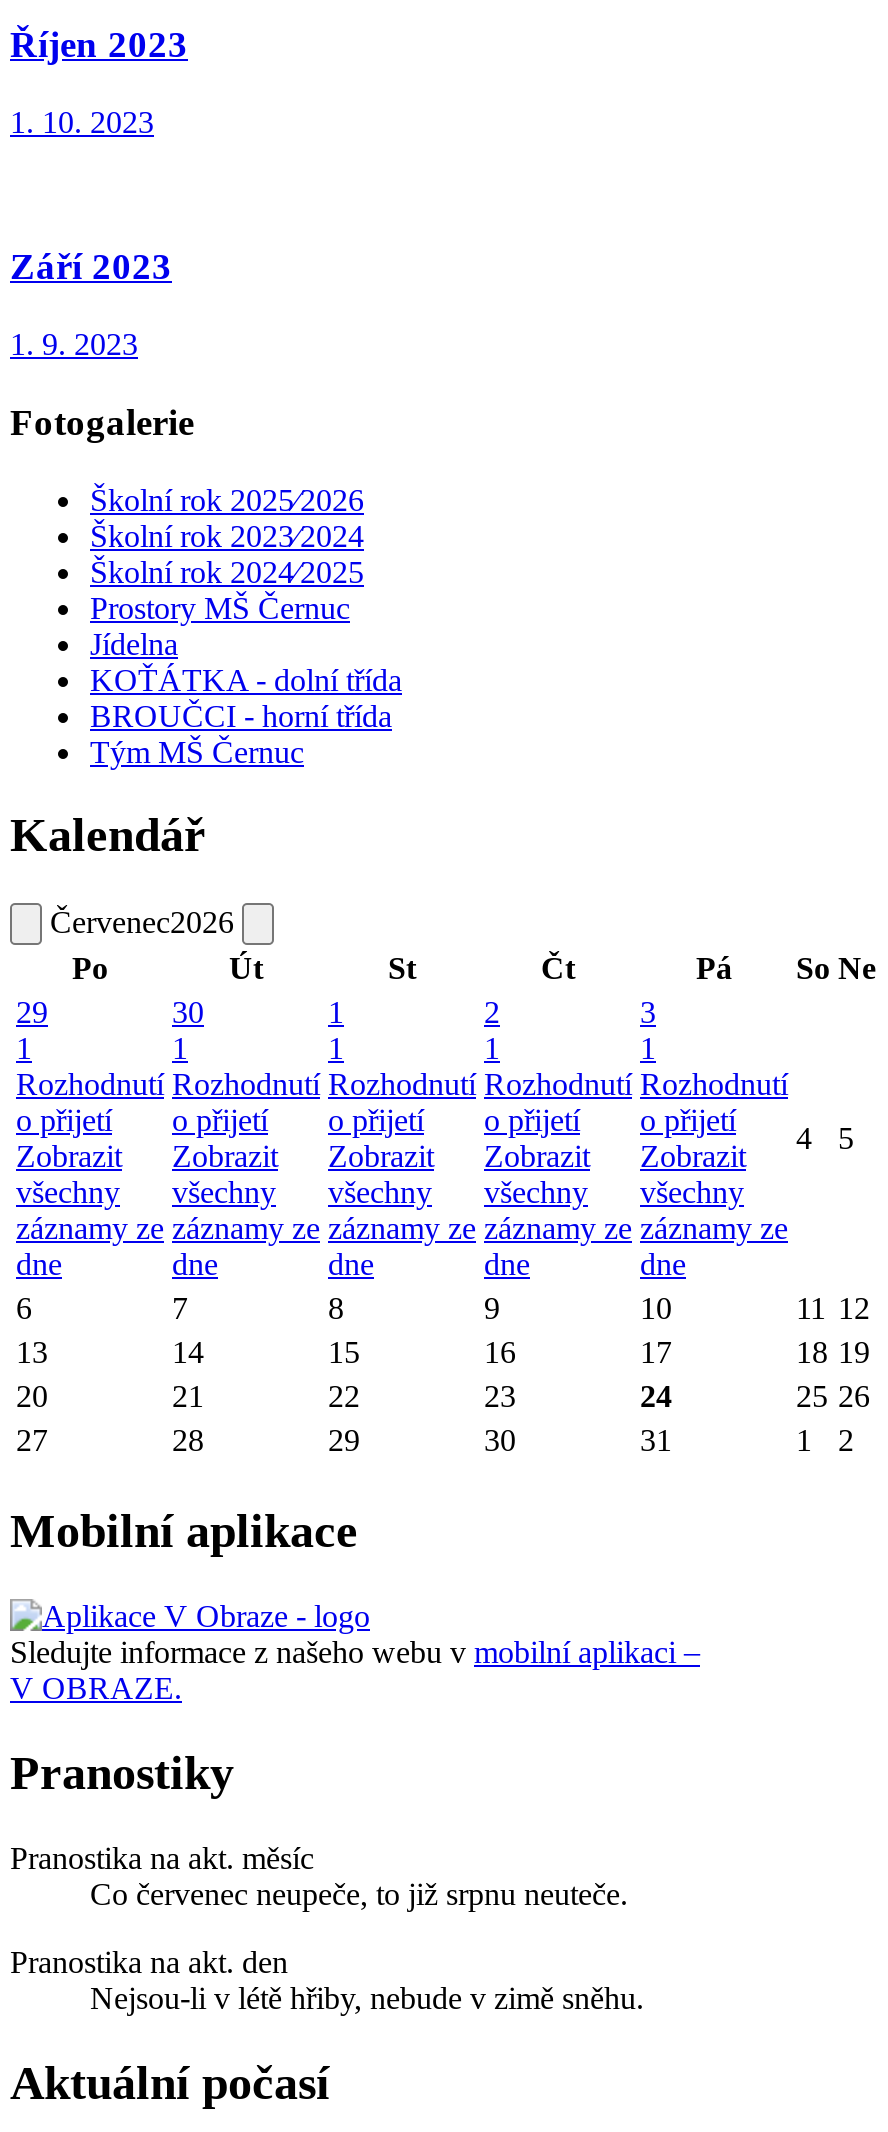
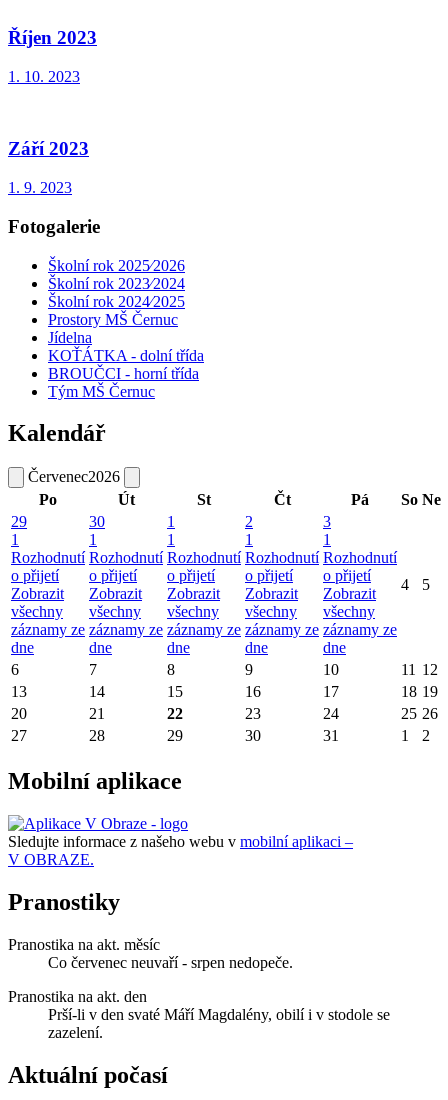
- Co červenec neupeče, to již srpnu neuteče.
+ Co červenec neuvaří - srpen nedopeče.

- Nejsou-li v létě hřiby, nebude v zimě sněhu.
+ Prší-li v den svaté Máří Magdalény, obilí i v stodole se
+ zazelení.
